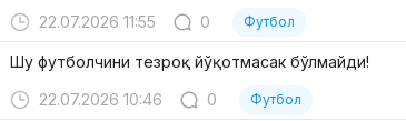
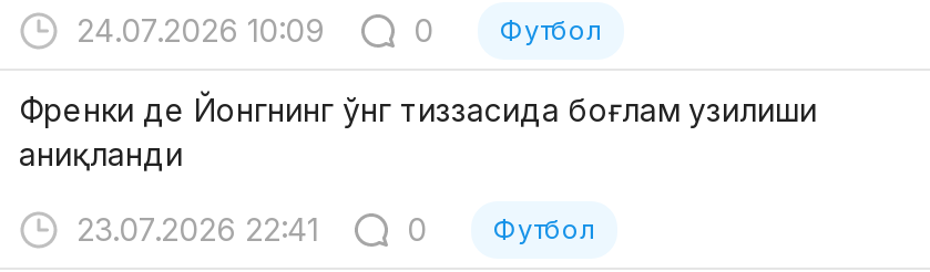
- 22.07.2026 11:55
+ 24.07.2026 10:09

- Шу футболчини тезроқ йўқотмасак бўлмайди!
+ Френки де Йонгнинг ўнг тиззасида боғлам узилиши
+ аниқланди

- 22.07.2026 10:46
+ 23.07.2026 22:41
